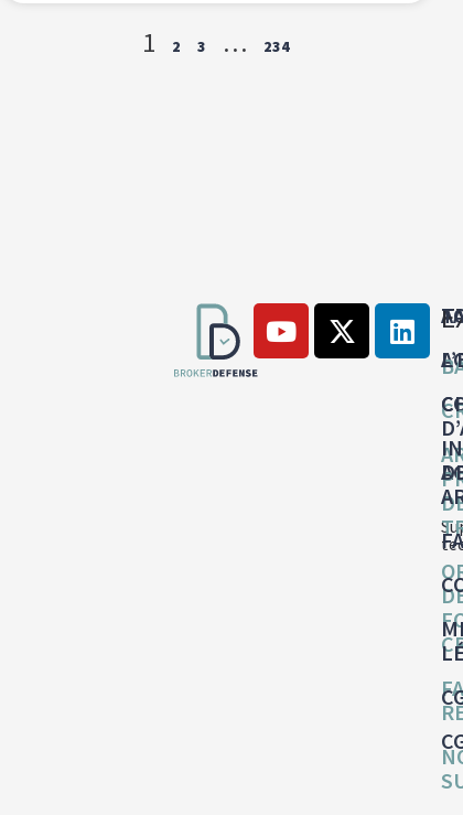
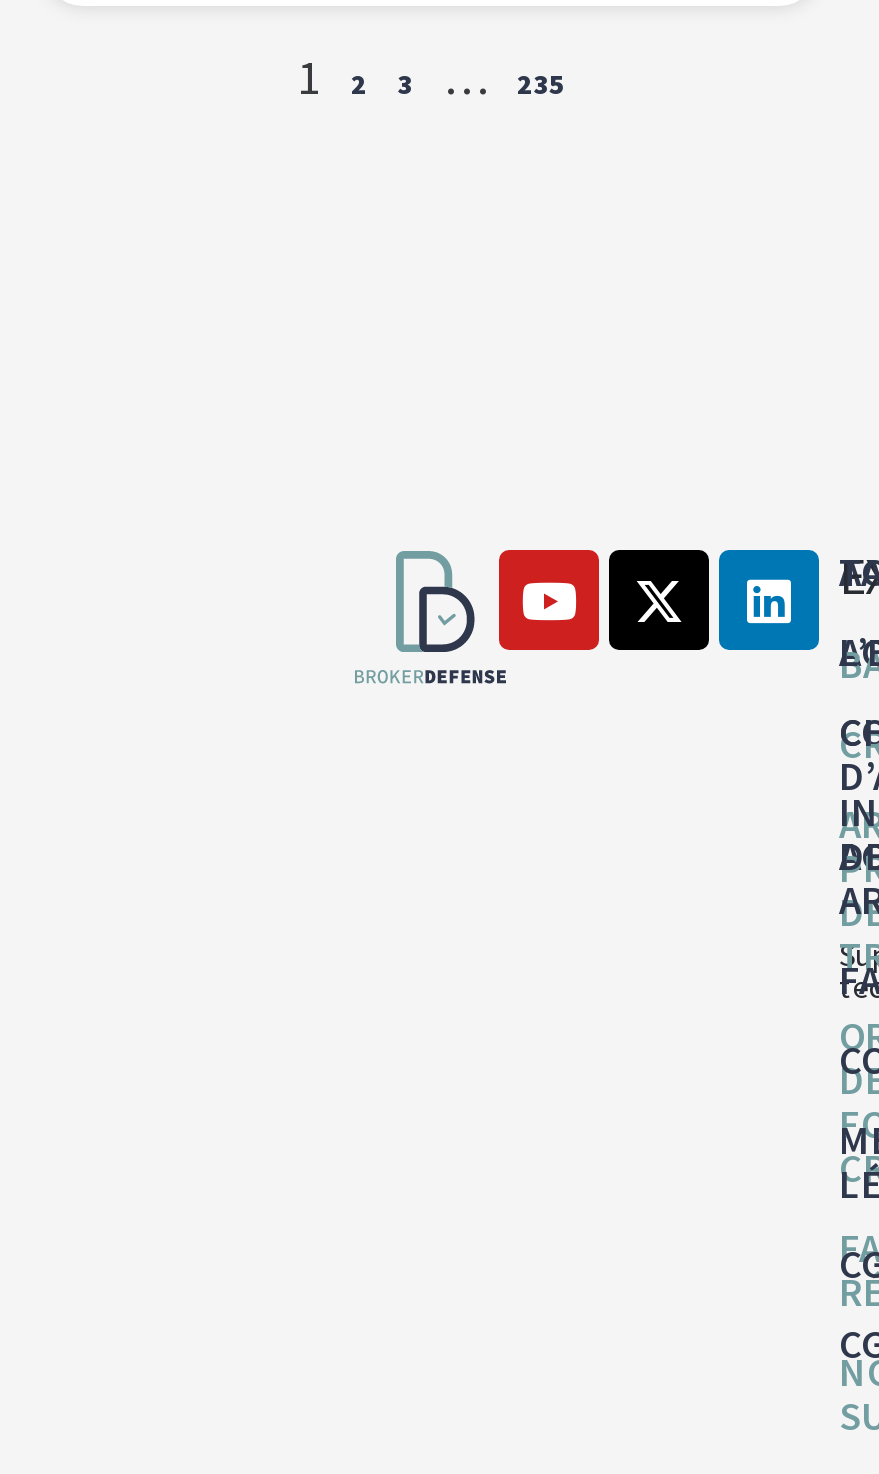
- 234
+ 235
